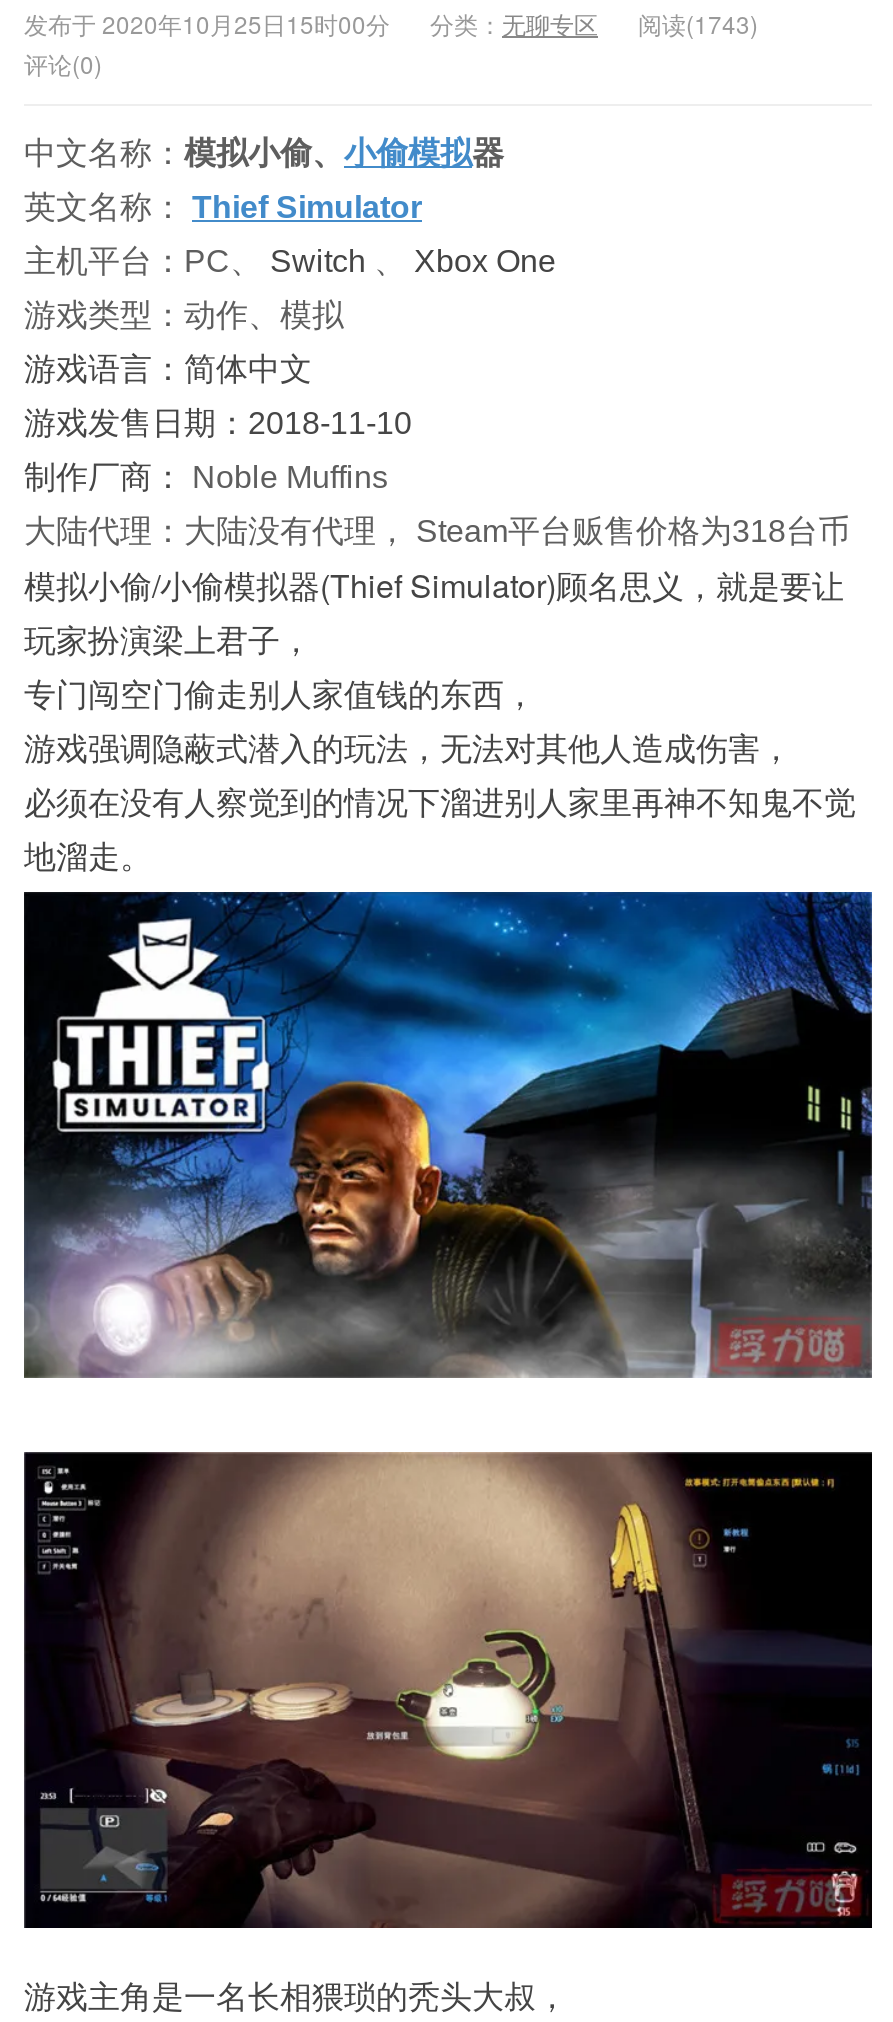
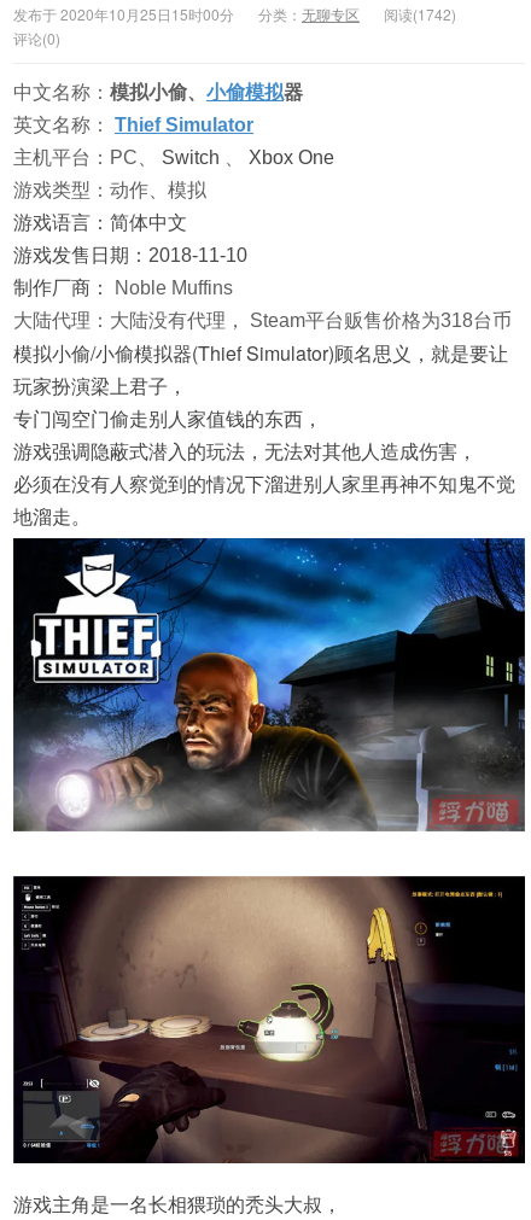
- 阅读(1743)
+ 阅读(1742)
